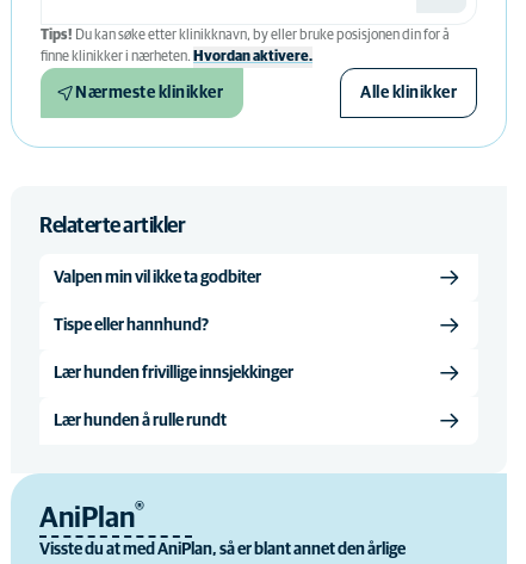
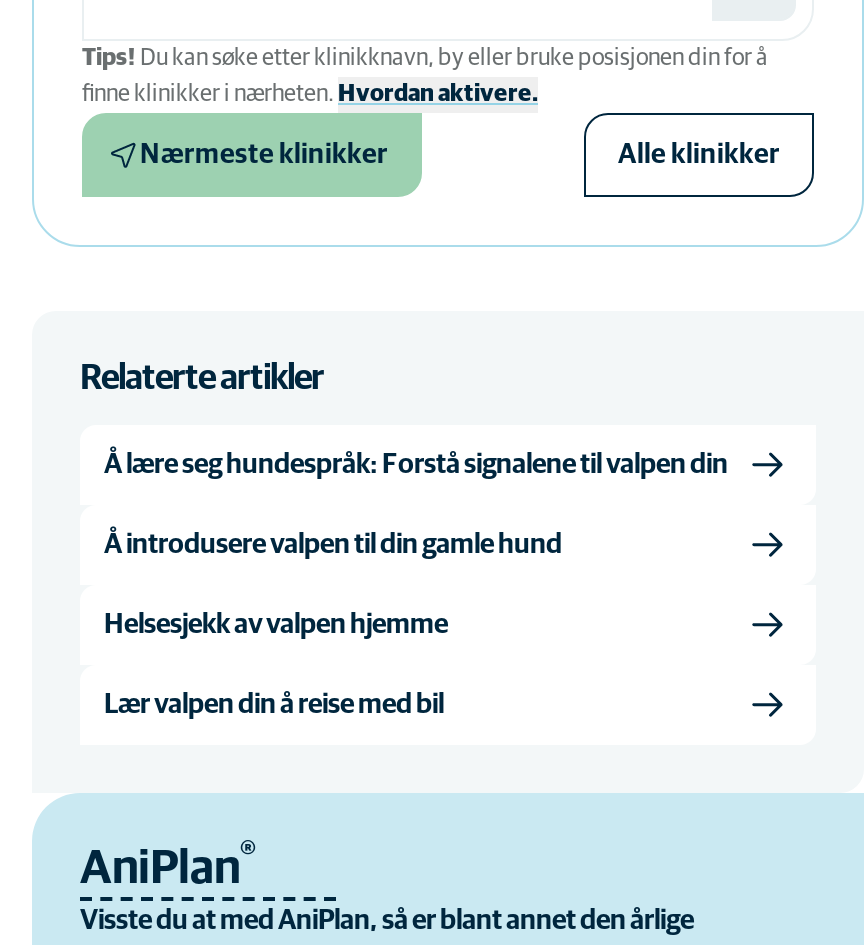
- Valpen min vil ikke ta godbiter
+ Å lære seg hundespråk: Forstå signalene til valpen din

- Tispe eller hannhund?
+ Å introdusere valpen til din gamle hund

- Lær hunden frivillige innsjekkinger
+ Helsesjekk av valpen hjemme

- Lær hunden å rulle rundt
+ Lær valpen din å reise med bil
